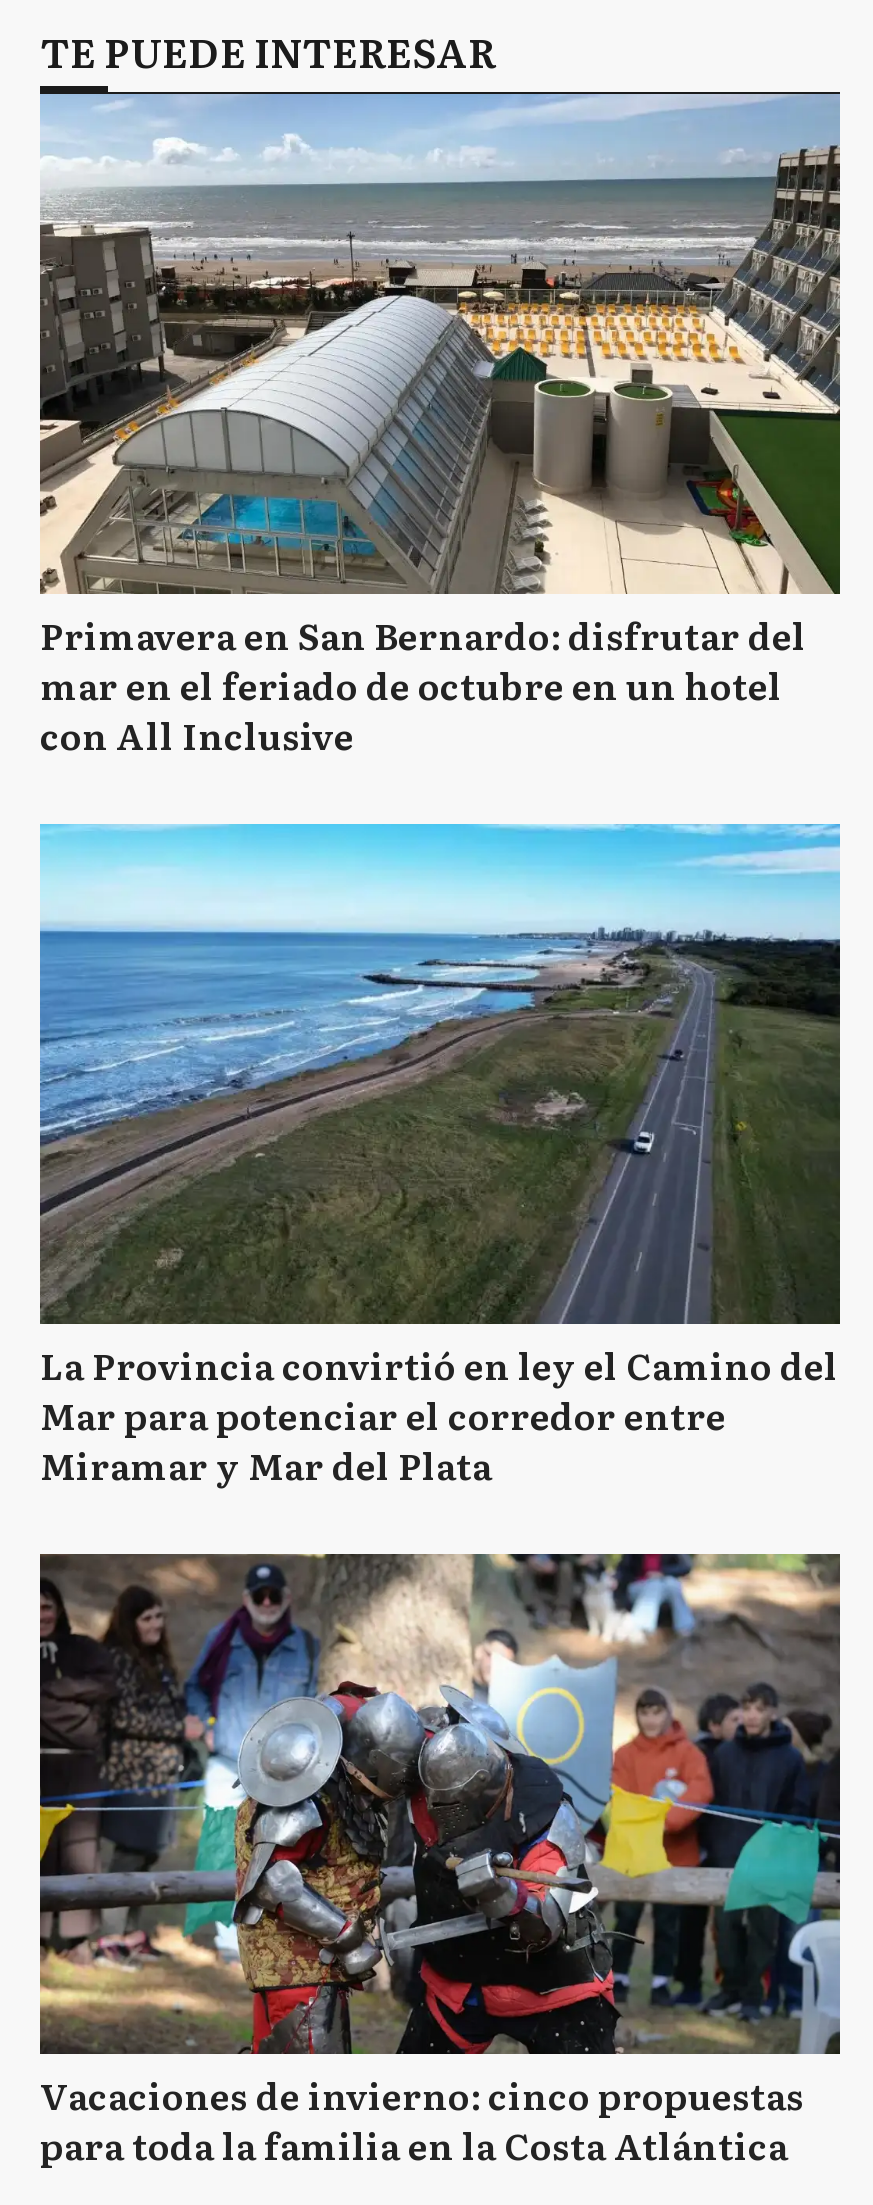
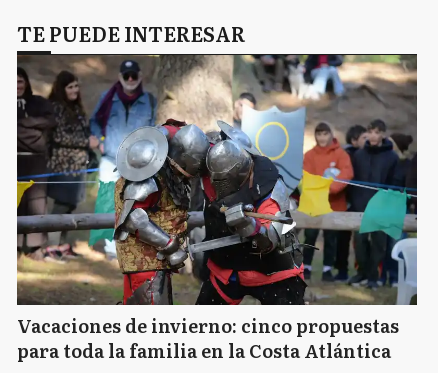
- [image]
- Primavera en San Bernardo: disfrutar del
- mar en el feriado de octubre en un hotel
- con All Inclusive

- [image]
- La Provincia convirtió en ley el Camino del
- Mar para potenciar el corredor entre
- Miramar y Mar del Plata
